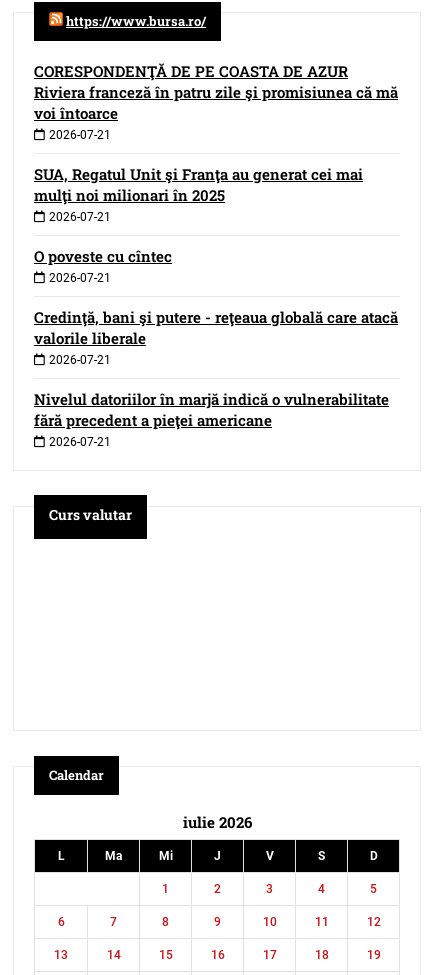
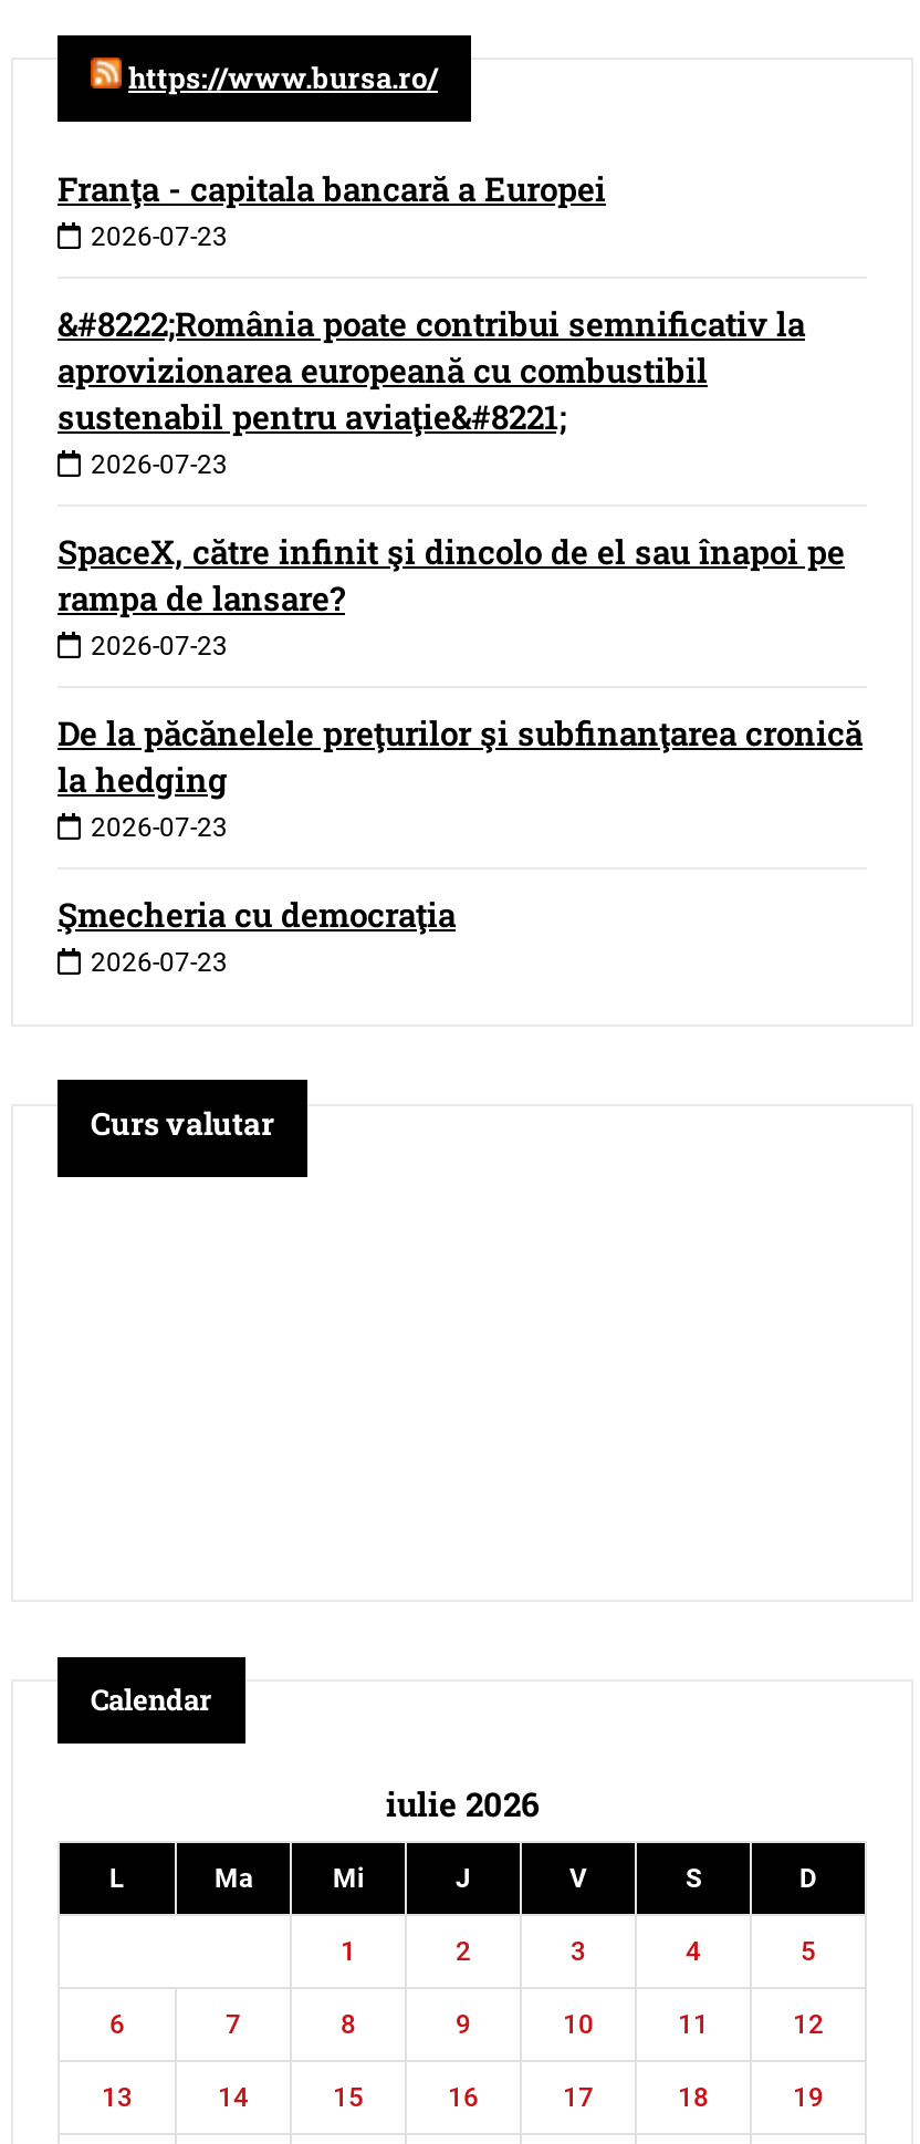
- CORESPONDENŢĂ DE PE COASTA DE AZUR
- Riviera franceză în patru zile şi promisiunea că mă
- voi întoarce
- 2026-07-21
+ Franţa - capitala bancară a Europei
+ 2026-07-23

- SUA, Regatul Unit şi Franţa au generat cei mai
- mulţi noi milionari în 2025
- 2026-07-21
+ &#8222;România poate contribui semnificativ la
+ aprovizionarea europeană cu combustibil
+ sustenabil pentru aviaţie&#8221;
+ 2026-07-23

- O poveste cu cîntec
- 2026-07-21
+ SpaceX, către infinit şi dincolo de el sau înapoi pe
+ rampa de lansare?
+ 2026-07-23

- Credinţă, bani şi putere - reţeaua globală care atacă
- valorile liberale
- 2026-07-21
+ De la păcănelele preţurilor şi subfinanţarea cronică
+ la hedging
+ 2026-07-23

- Nivelul datoriilor în marjă indică o vulnerabilitate
- fără precedent a pieţei americane
- 2026-07-21
+ Şmecheria cu democraţia
+ 2026-07-23
